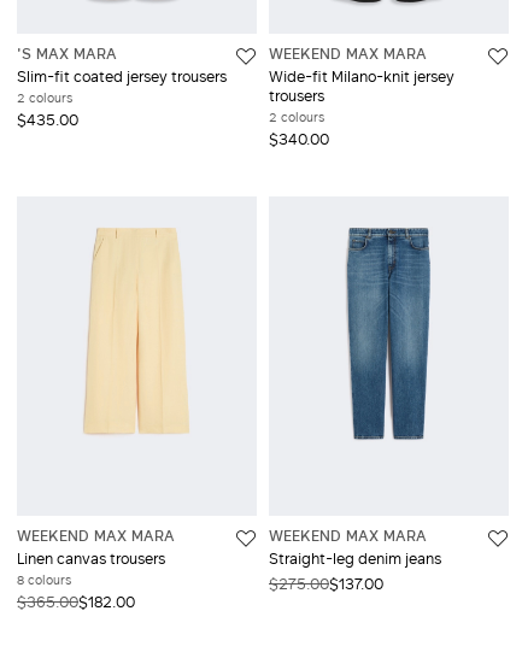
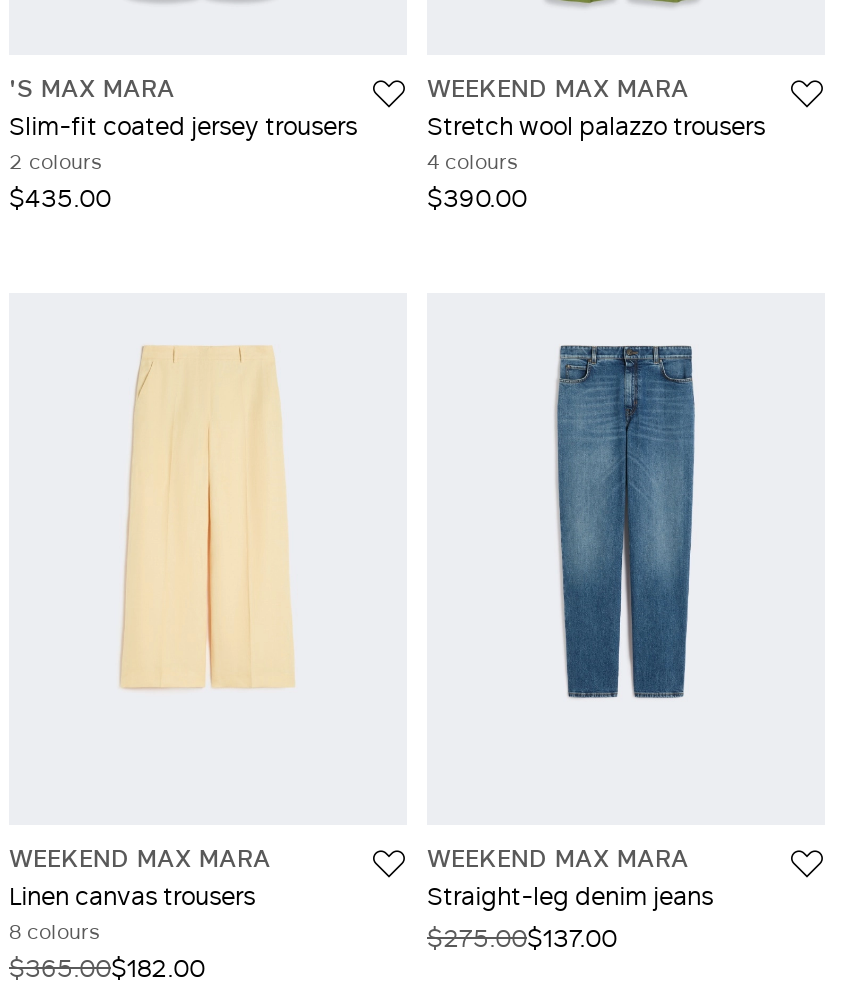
- Wide-fit Milano-knit jersey
- trousers
- 2 colours
- $340.00
+ Stretch wool palazzo trousers
+ 4 colours
+ $390.00
